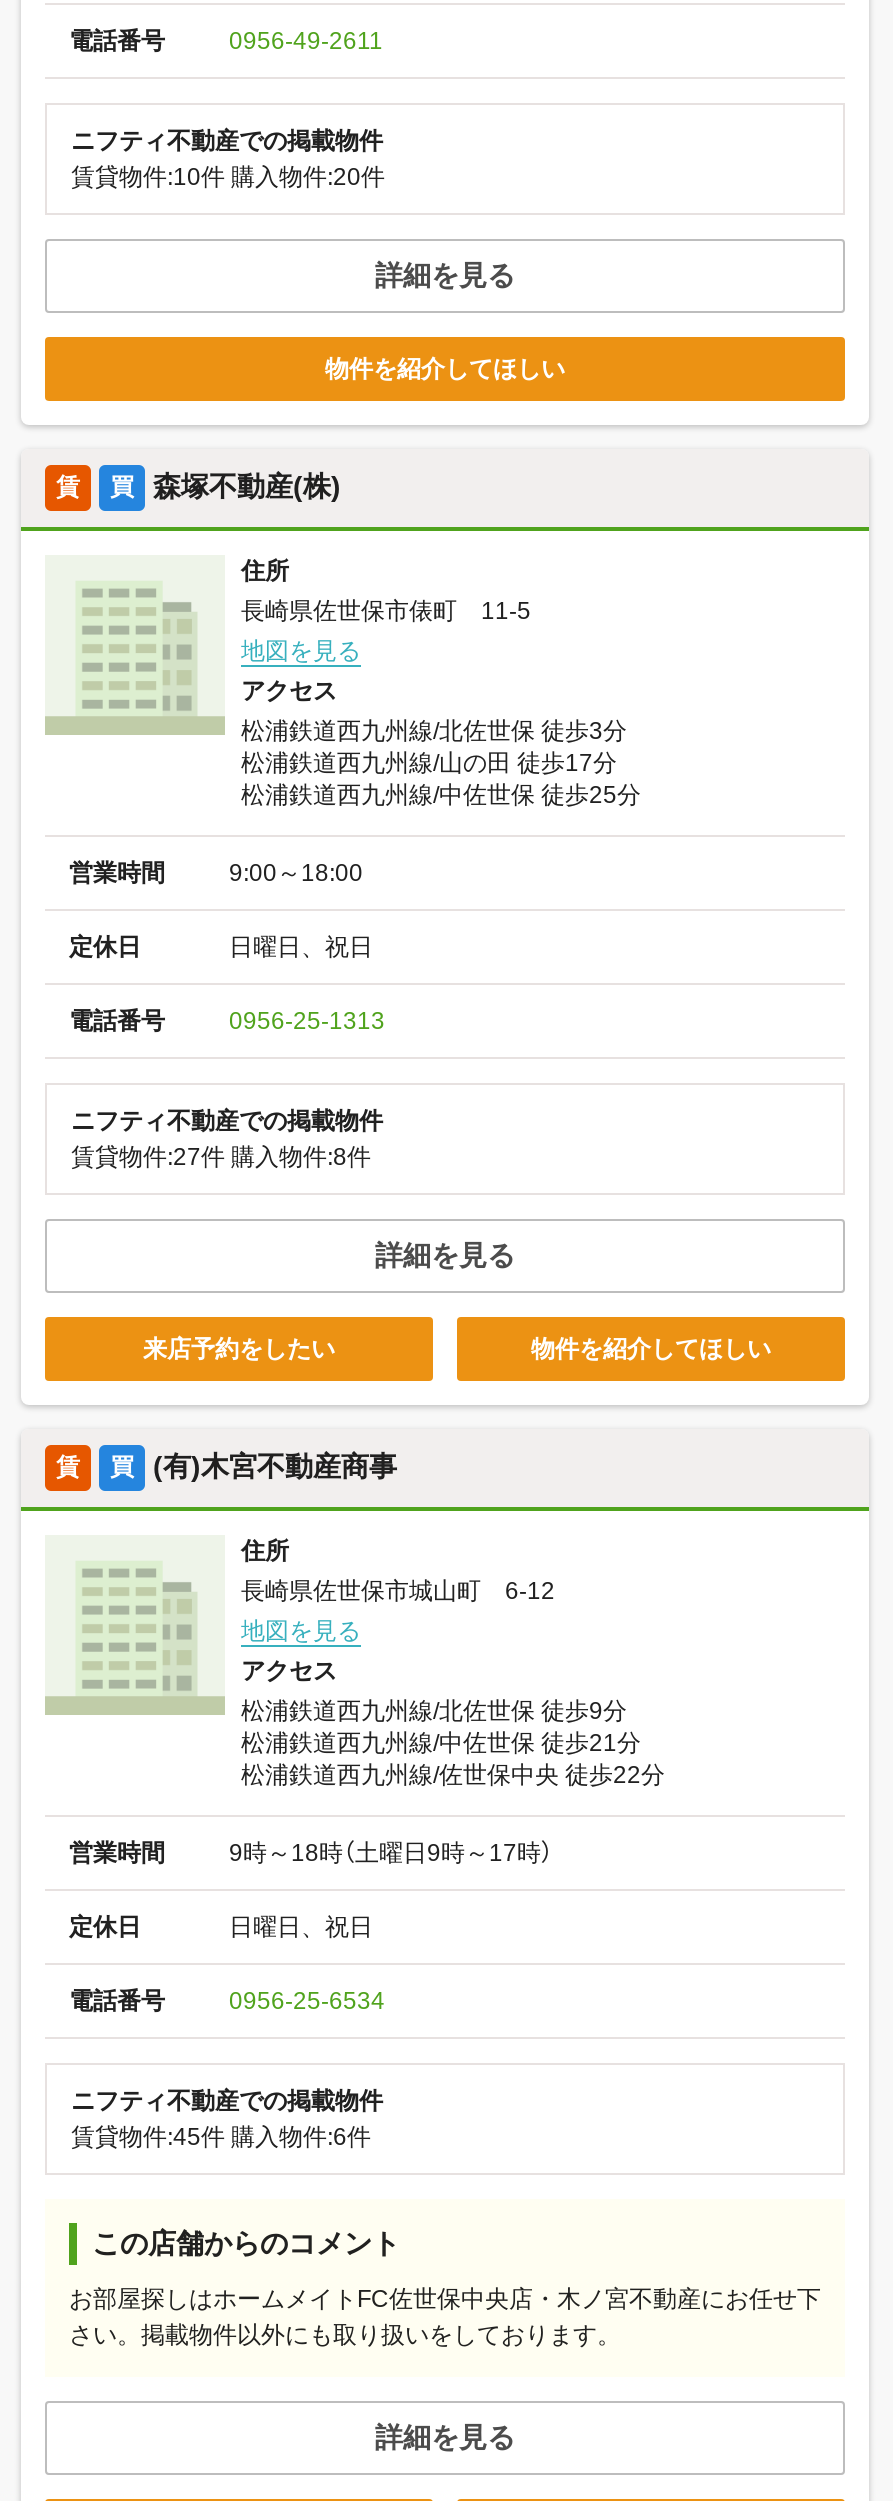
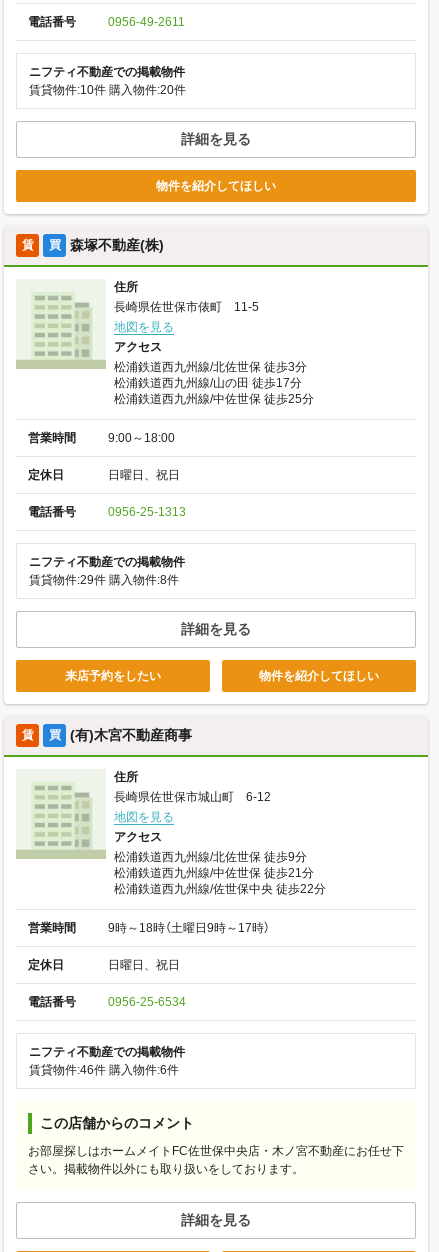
- 賃貸物件:27件購入物件:8件
+ 賃貸物件:29件購入物件:8件

- 賃貸物件:45件購入物件:6件
+ 賃貸物件:46件購入物件:6件
